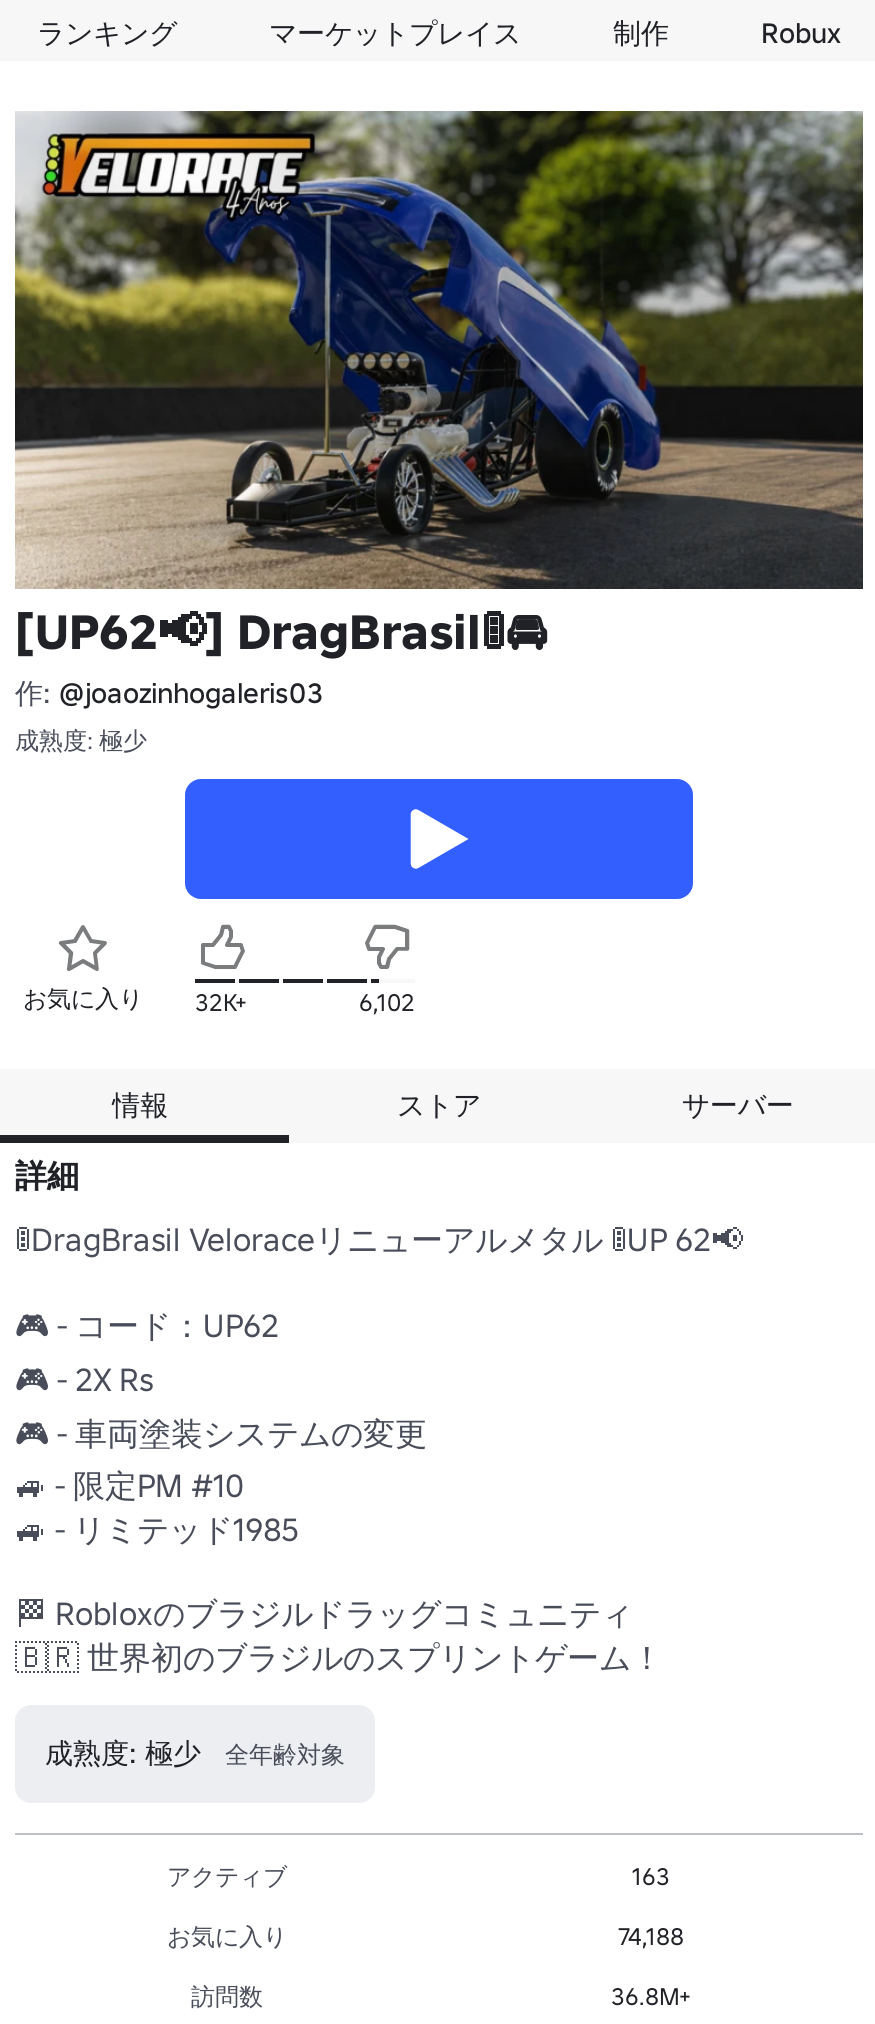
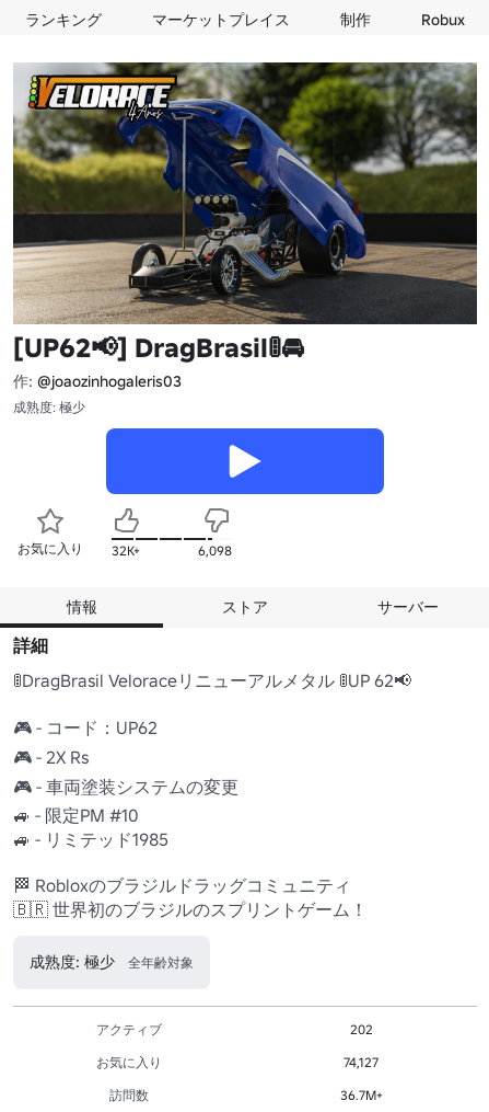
- 6,102
+ 6,098

- 163
+ 202

- 74,188
+ 74,127

- 36.8M+
+ 36.7M+
